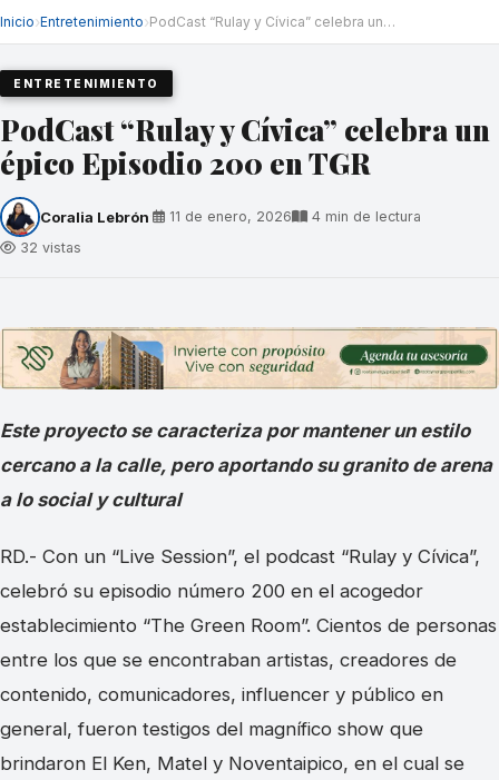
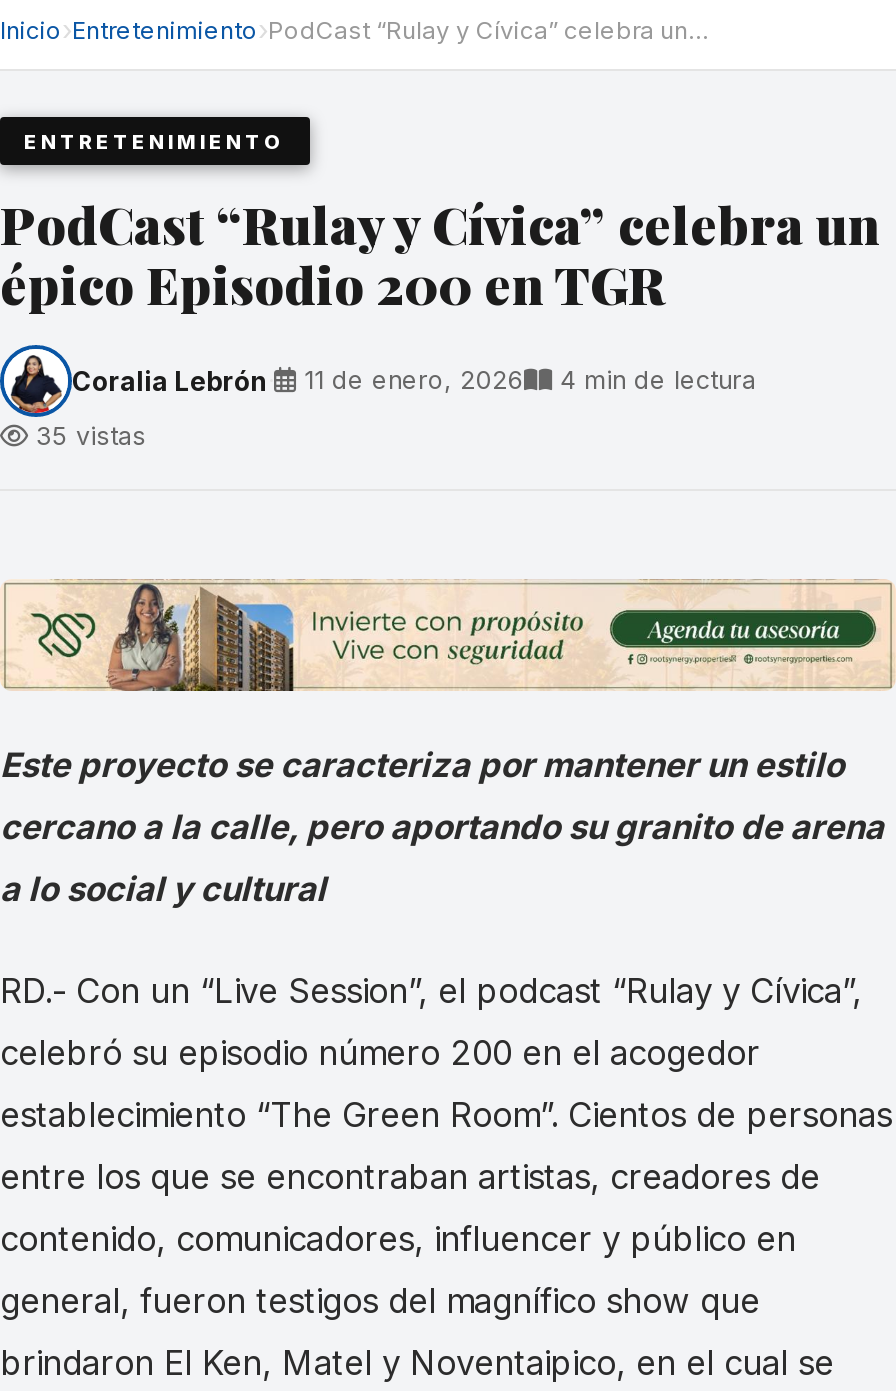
- 32 vistas
+ 35 vistas
